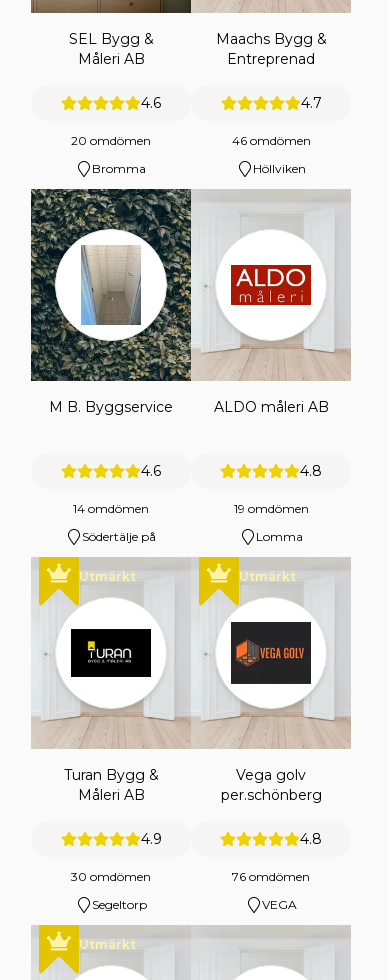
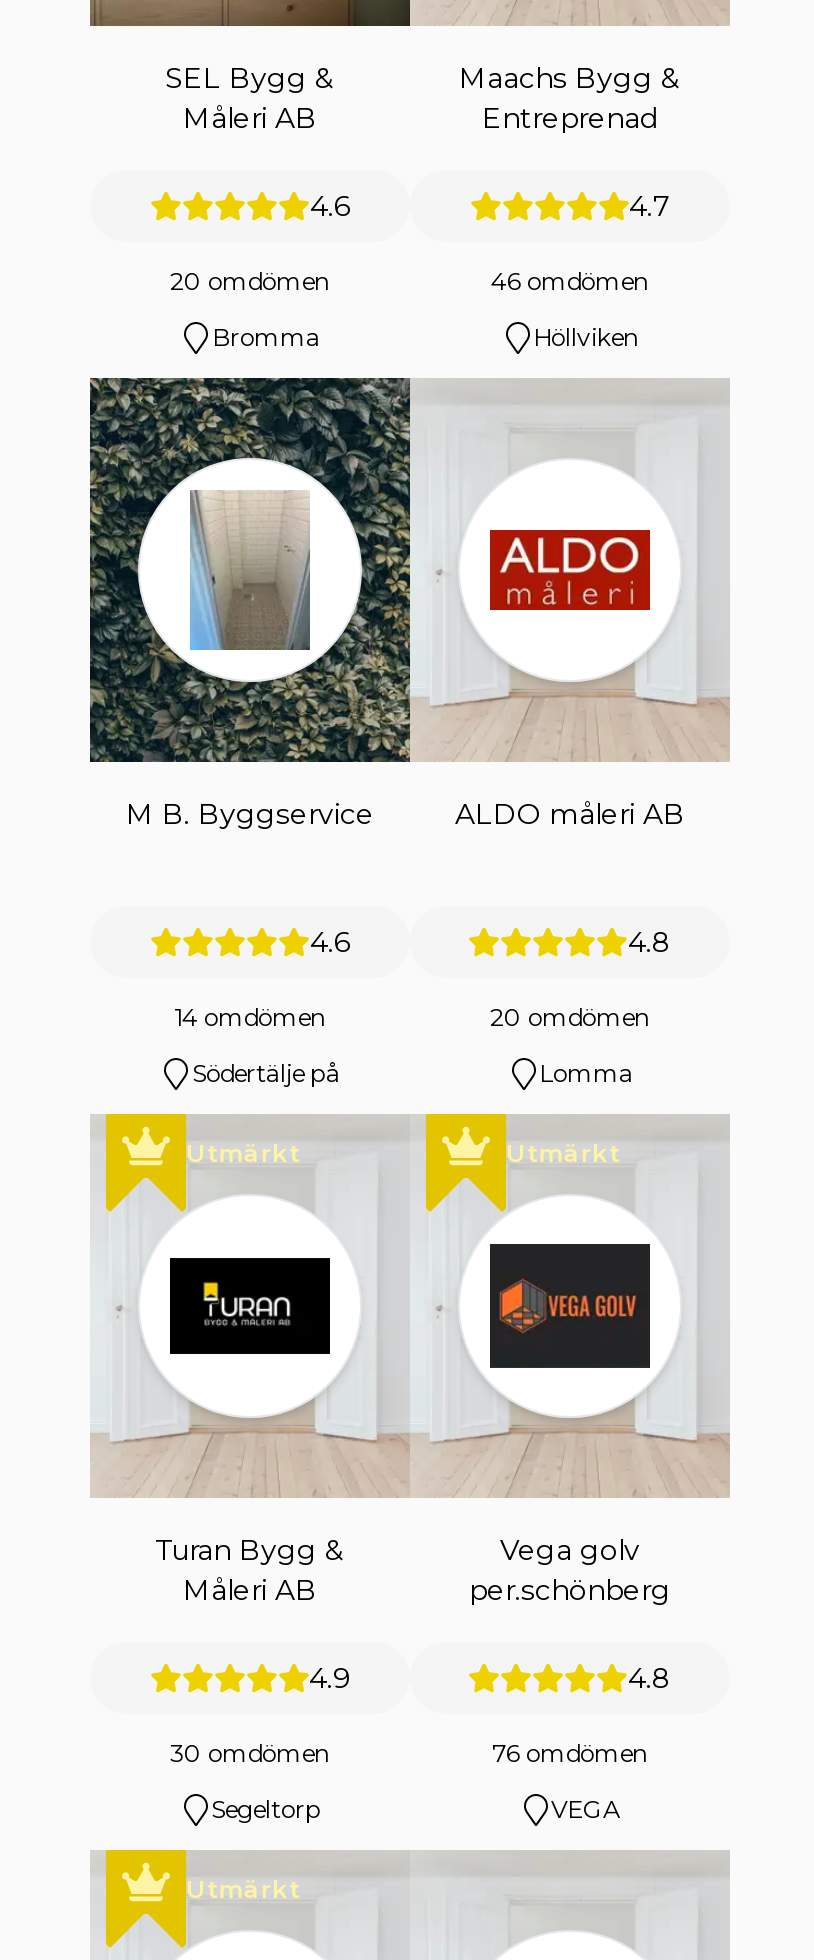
- 19 omdömen
+ 20 omdömen
